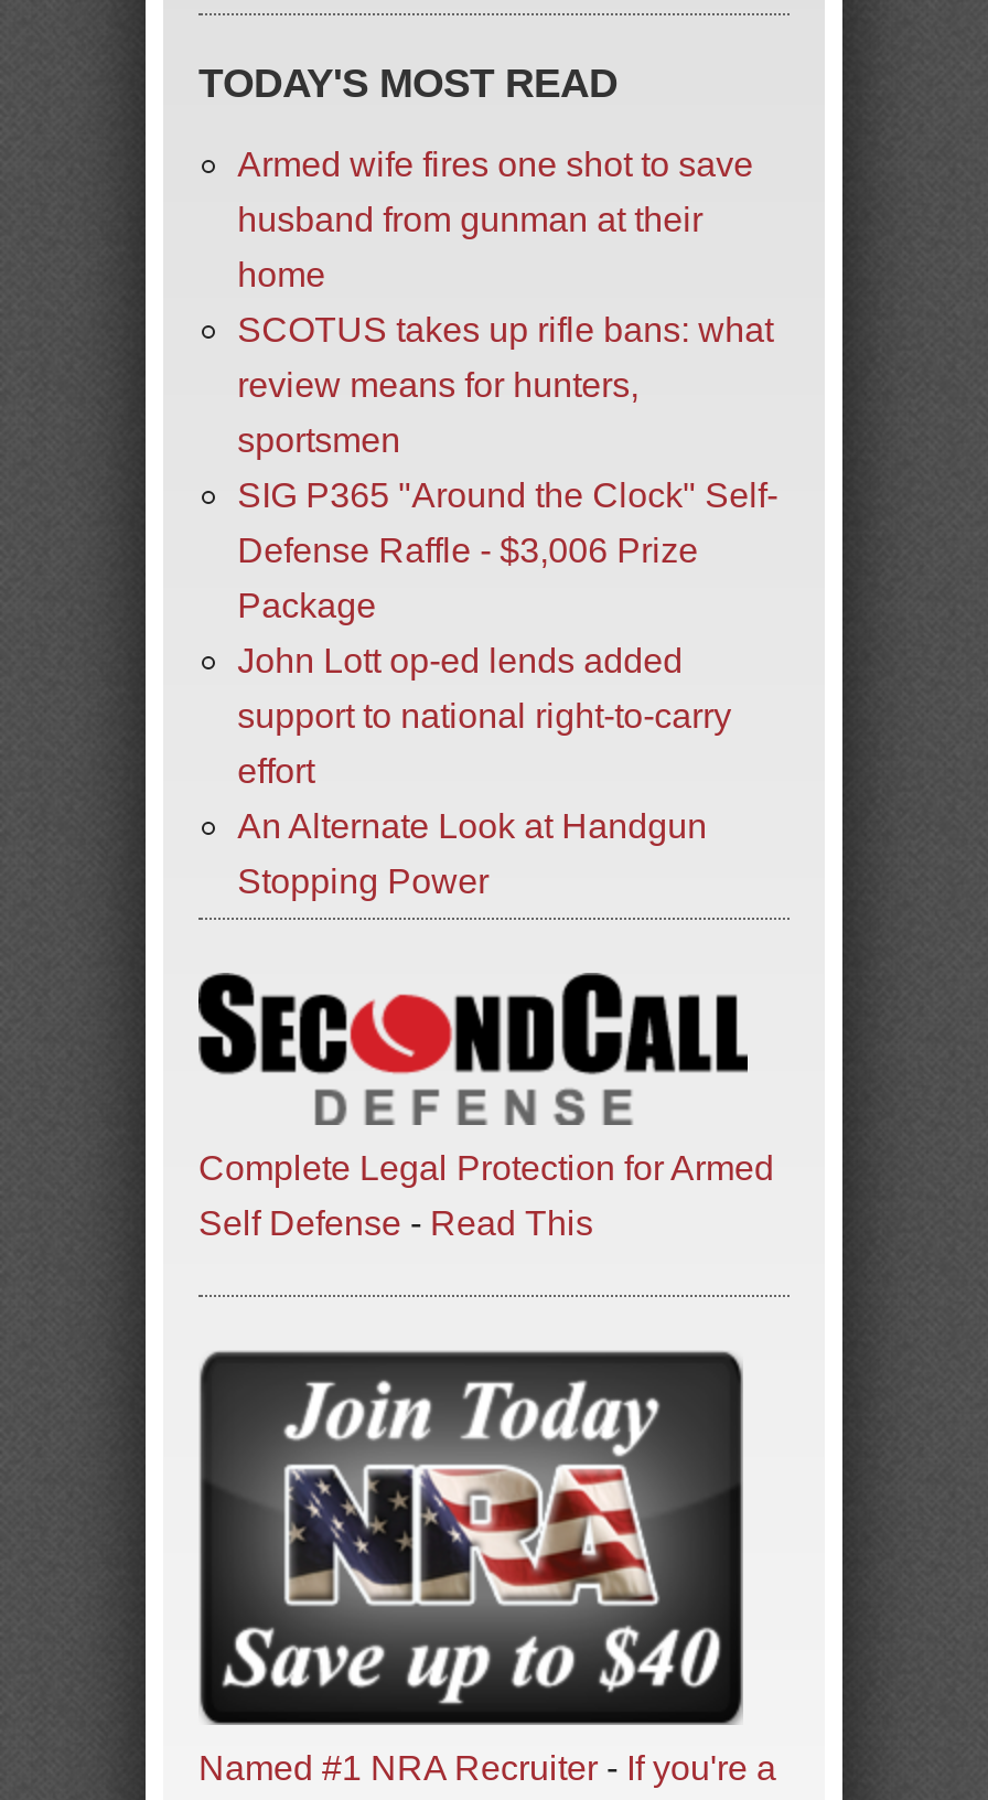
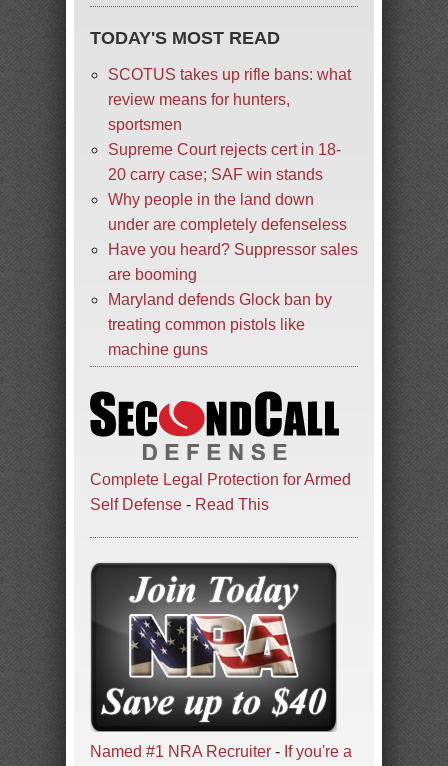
- Armed wife fires one shot to save
- husband from gunman at their
- home

moved up: SCOTUS takes up rifle bans: what | review means for hunters, | sportsmen

- SIG P365 "Around the Clock" Self-
- Defense Raffle - $3,006 Prize
- Package
- John Lott op-ed lends added
- support to national right-to-carry
- effort
- An Alternate Look at Handgun
- Stopping Power
+ Supreme Court rejects cert in 18-
+ 20 carry case; SAF win stands
+ Why people in the land down
+ under are completely defenseless
+ Have you heard? Suppressor sales
+ are booming
+ Maryland defends Glock ban by
+ treating common pistols like
+ machine guns
